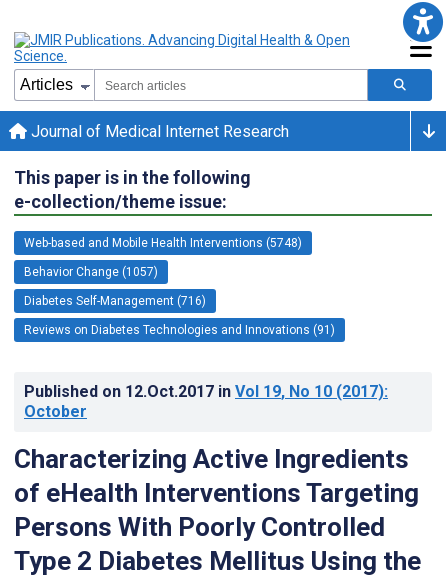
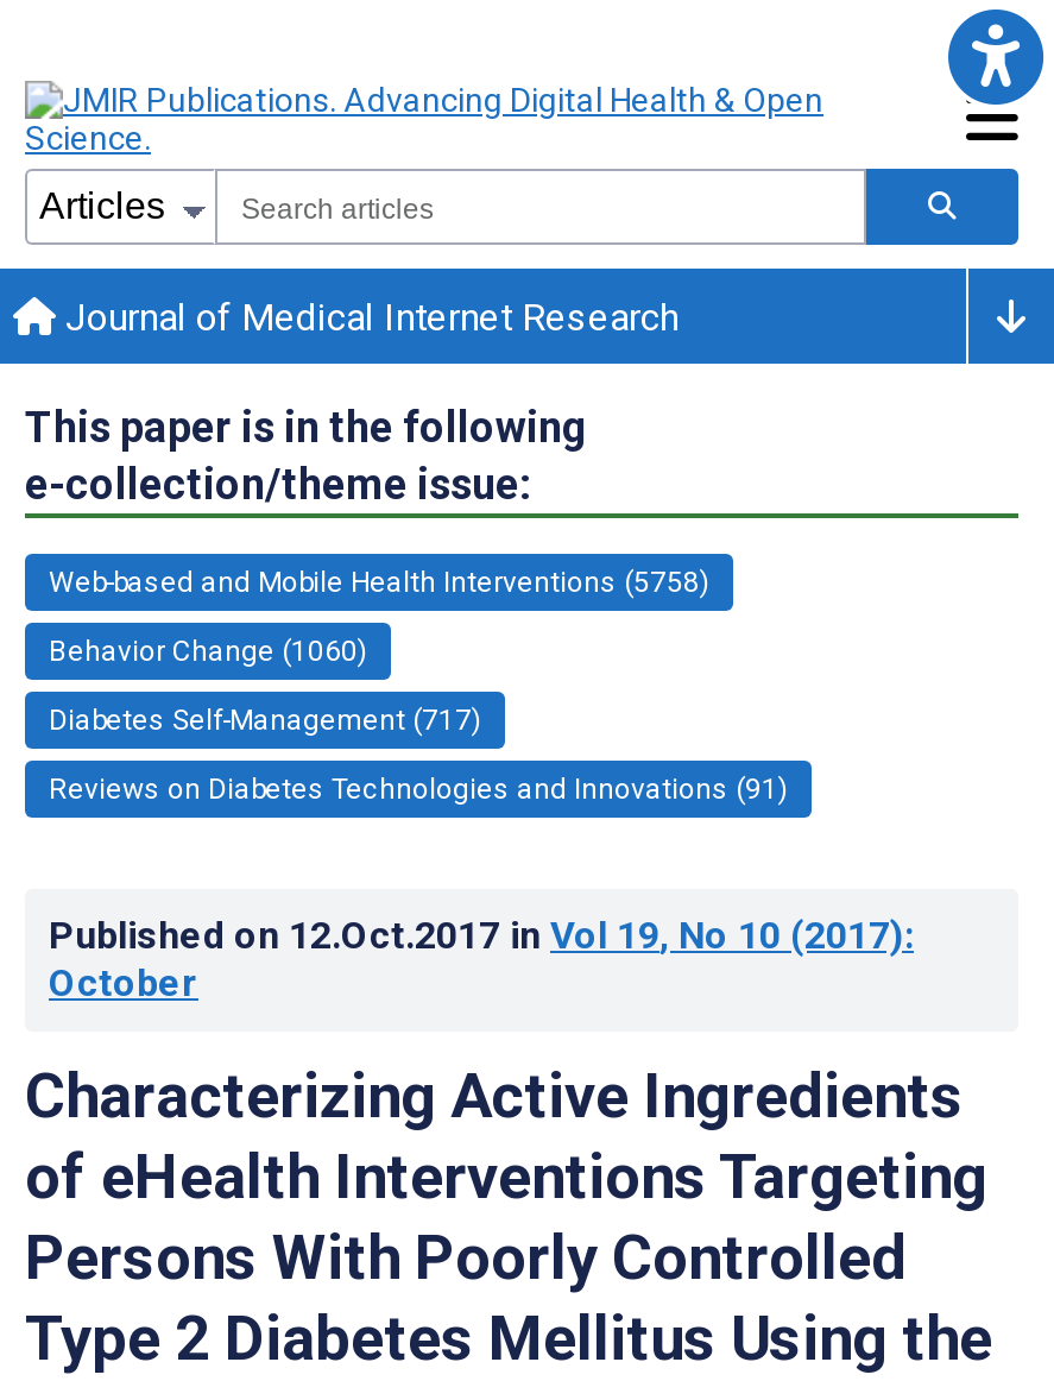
- Web-based and Mobile Health Interventions (5748)
+ Web-based and Mobile Health Interventions (5758)

- Behavior Change (1057)
+ Behavior Change (1060)

- Diabetes Self-Management (716)
+ Diabetes Self-Management (717)
